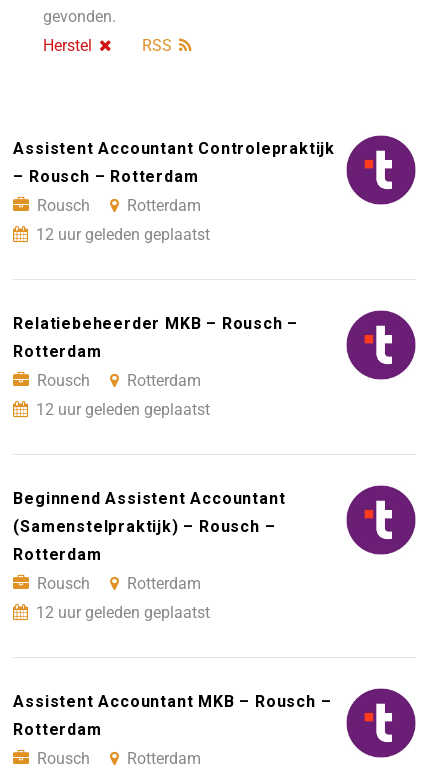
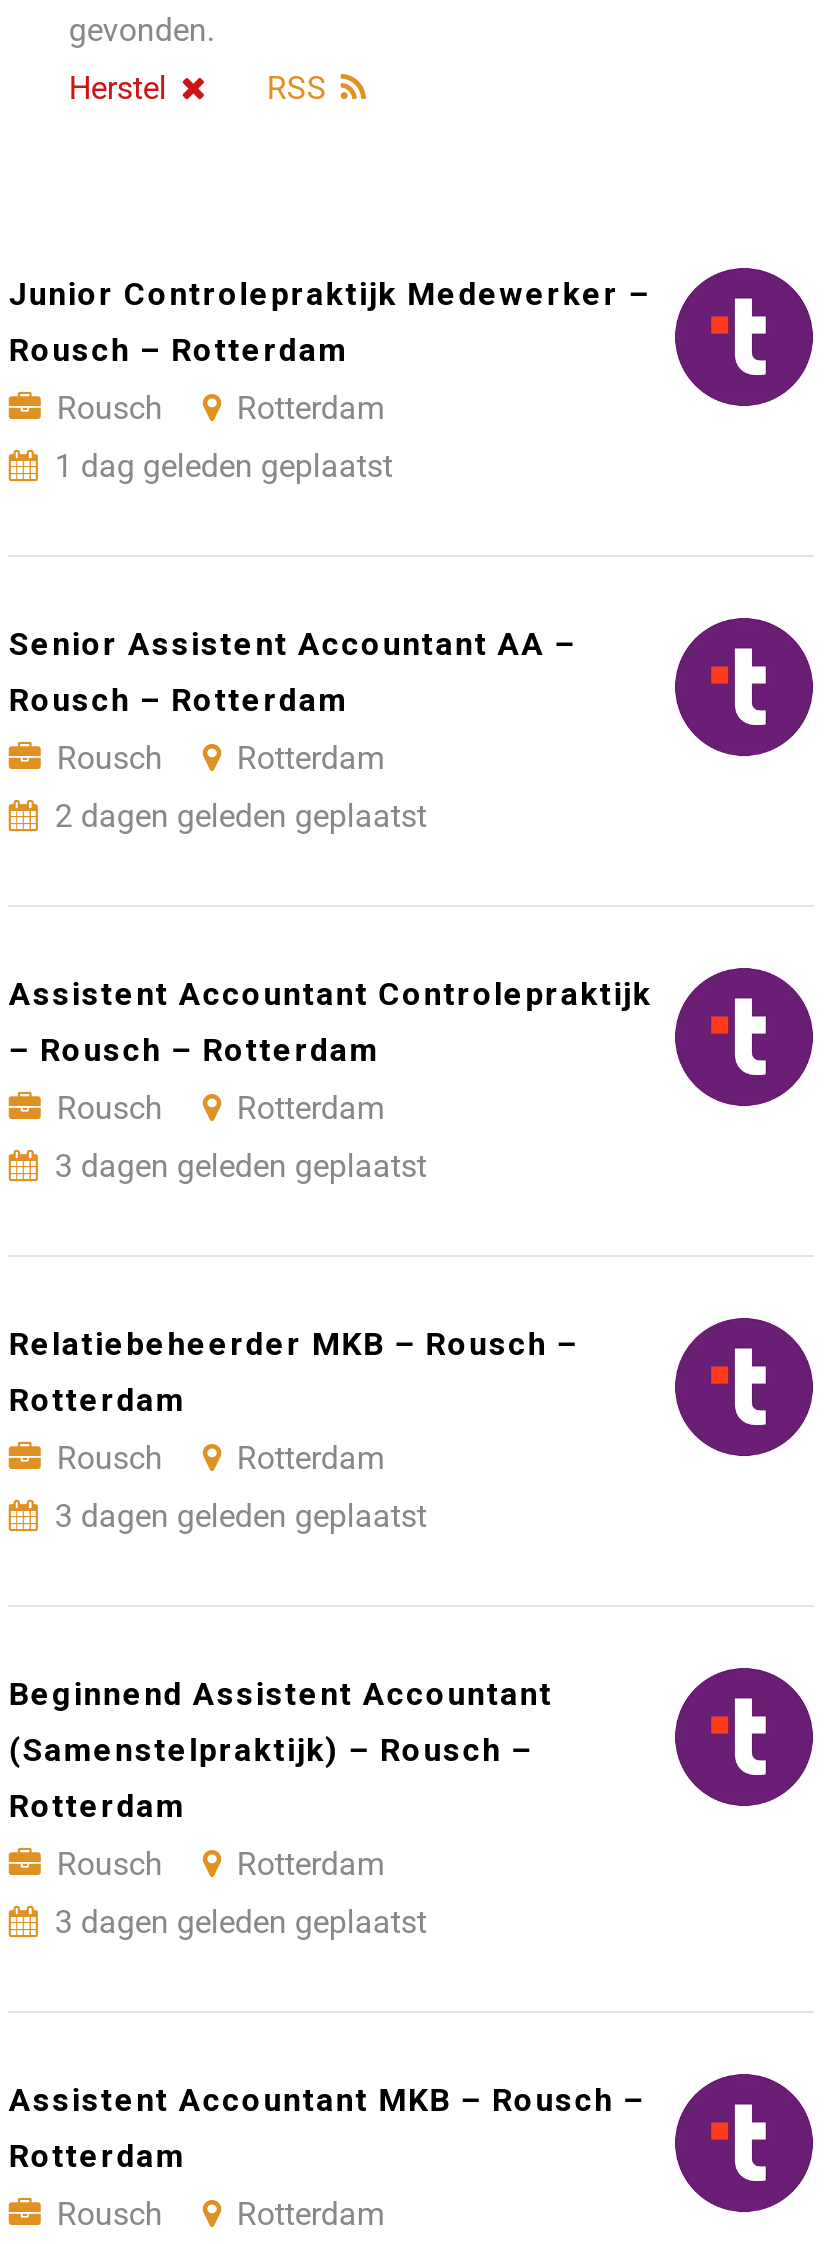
+ Junior Controlepraktijk Medewerker –
+ Rousch – Rotterdam
+ Rousch
+ Rotterdam
+ 1 dag geleden geplaatst

+ Senior Assistent Accountant AA –
+ Rousch – Rotterdam
+ Rousch
+ Rotterdam
+ 2 dagen geleden geplaatst

- 12 uur geleden geplaatst
+ 3 dagen geleden geplaatst

- 12 uur geleden geplaatst
+ 3 dagen geleden geplaatst

- 12 uur geleden geplaatst
+ 3 dagen geleden geplaatst
